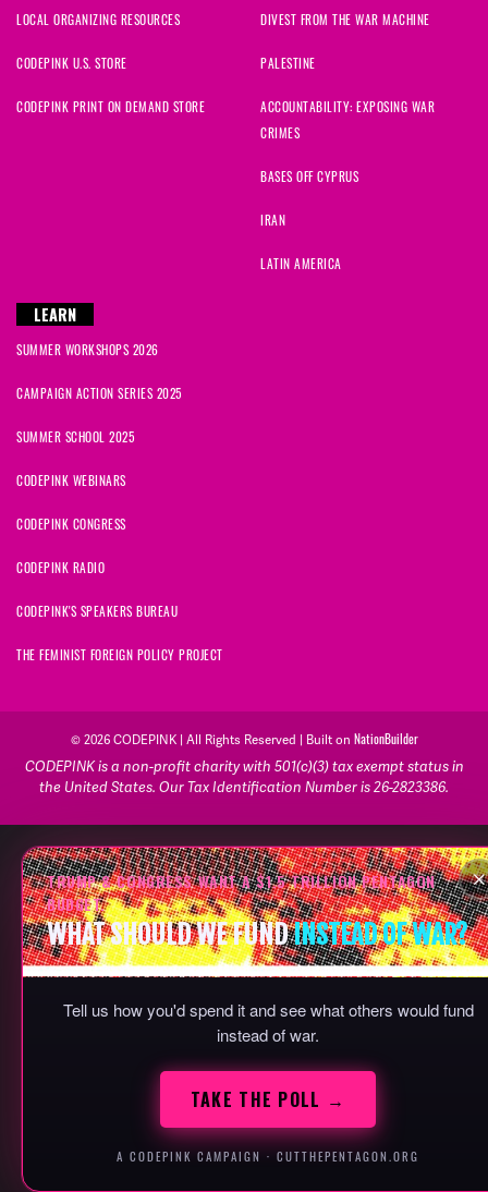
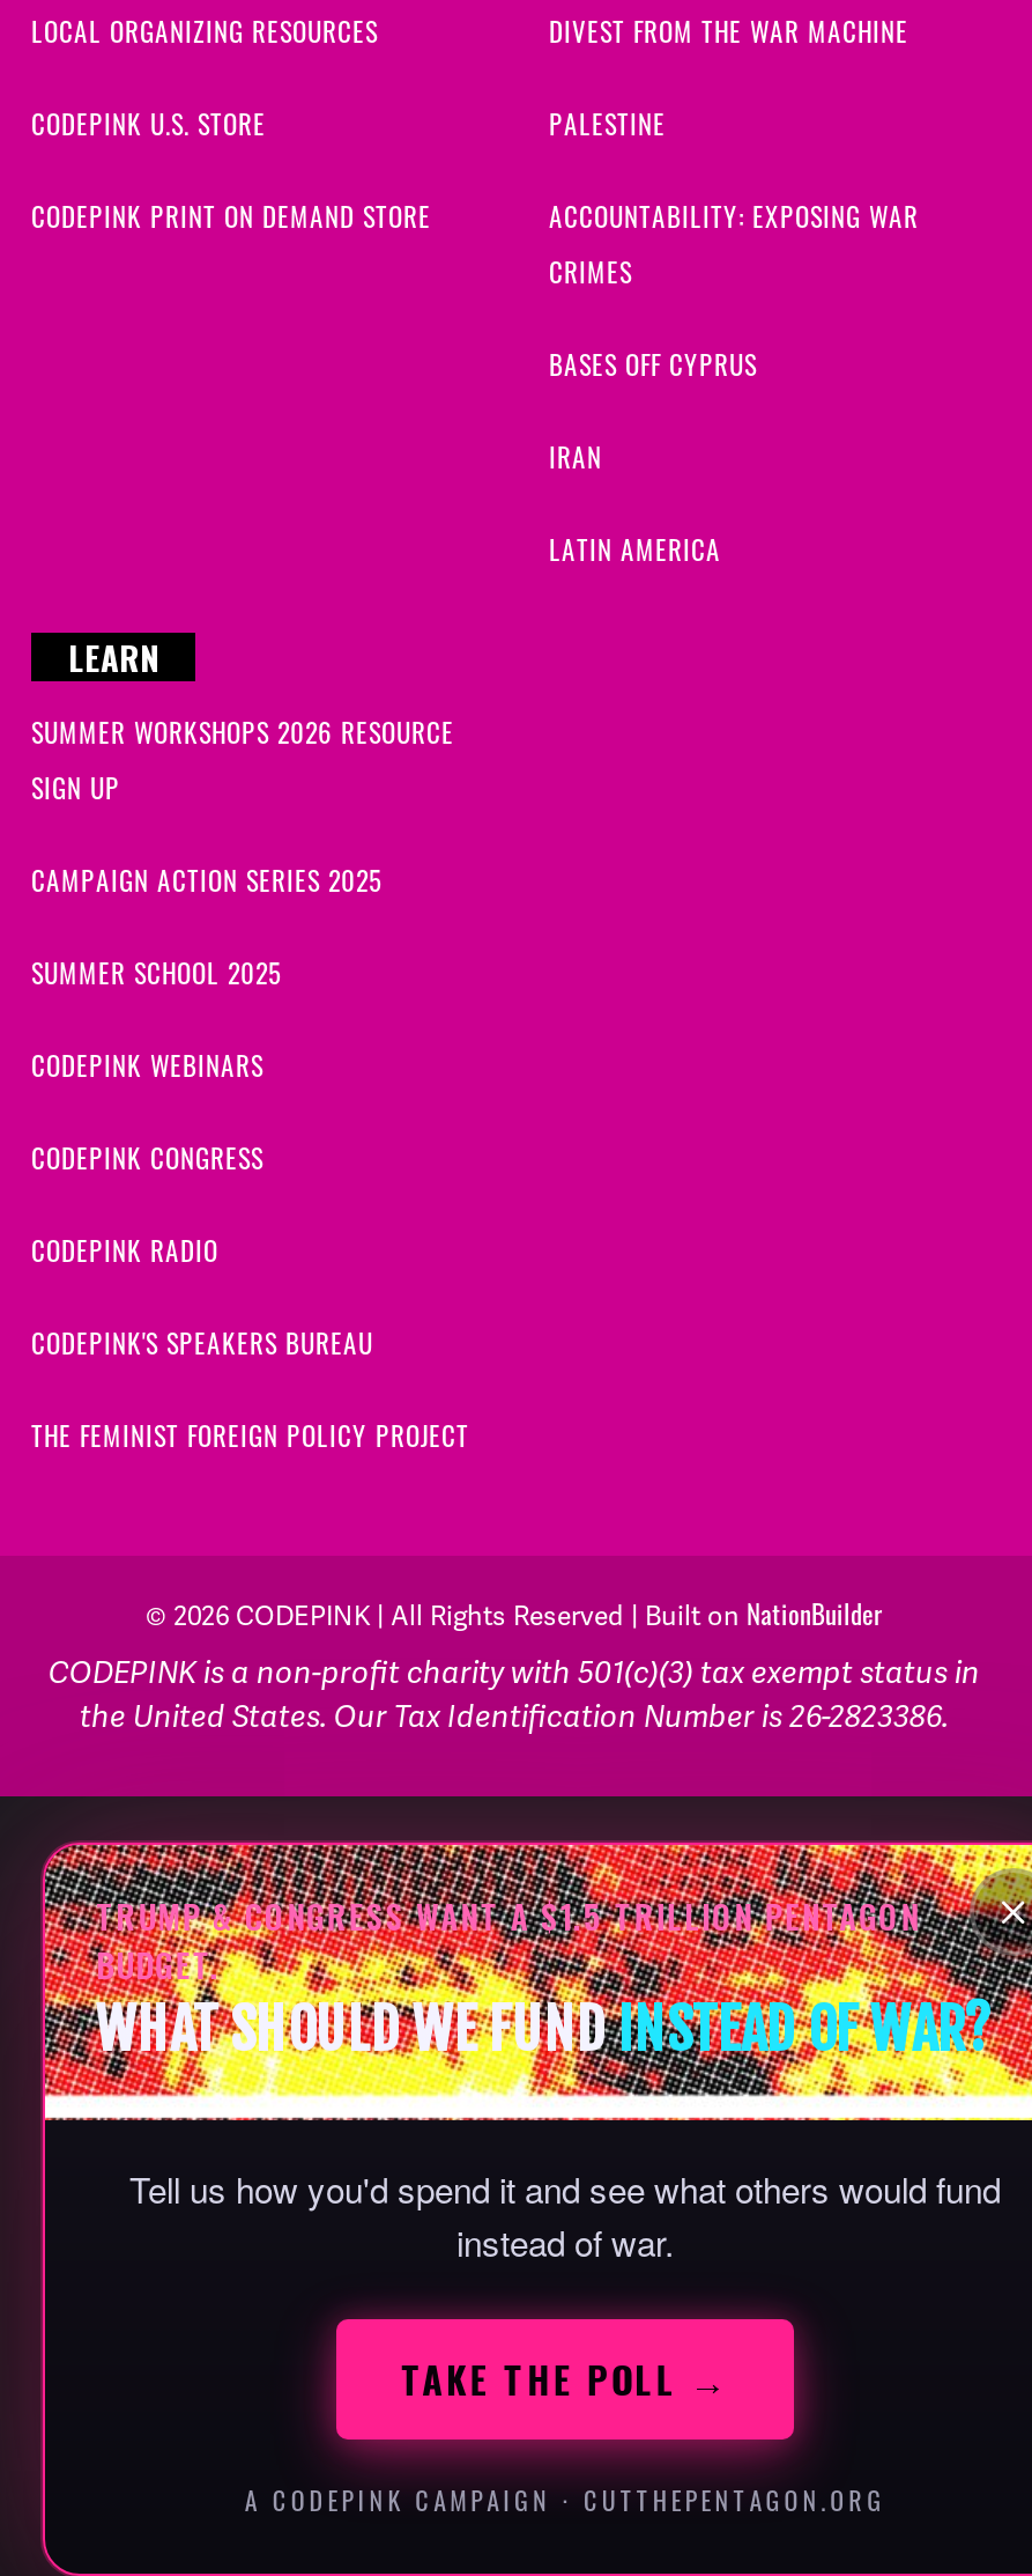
- SUMMER WORKSHOPS 2026
+ SUMMER WORKSHOPS 2026 RESOURCE
+ SIGN UP
